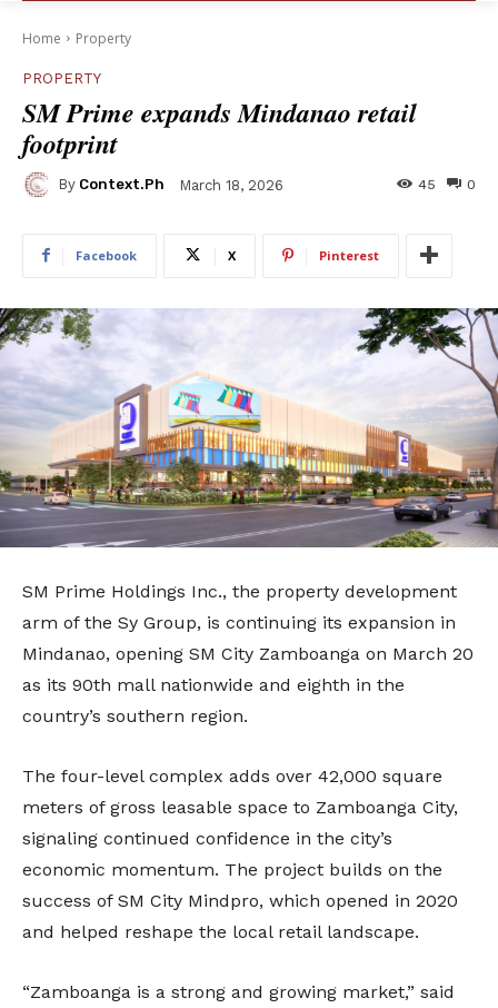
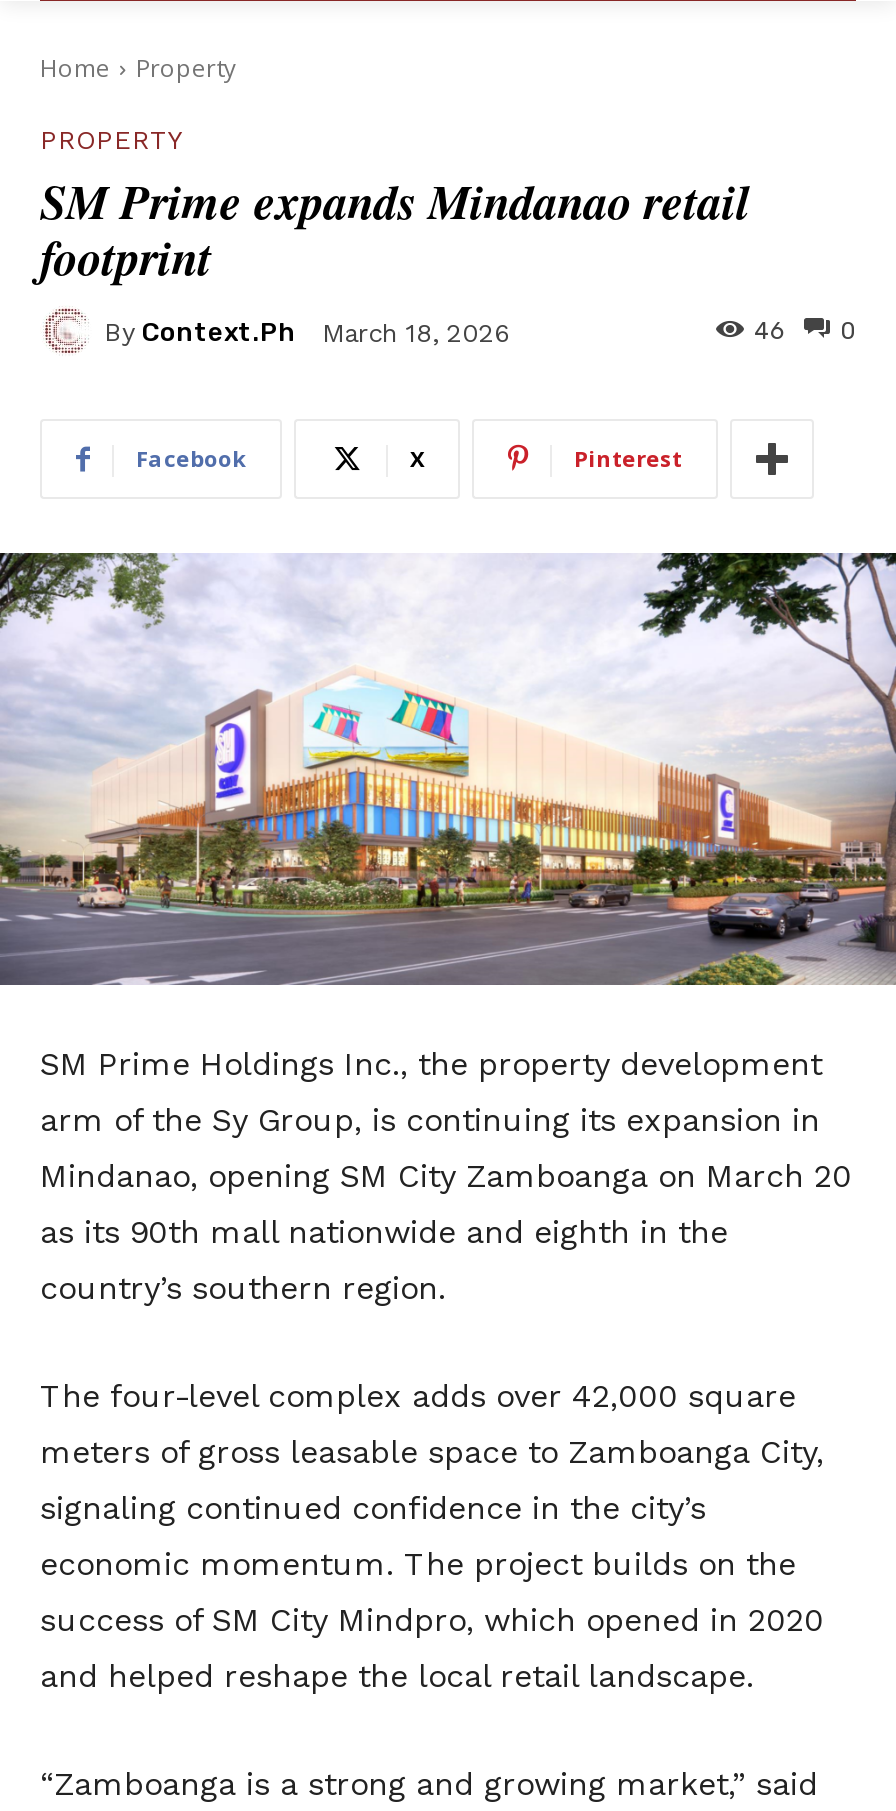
- 45 0
+ 46 0
